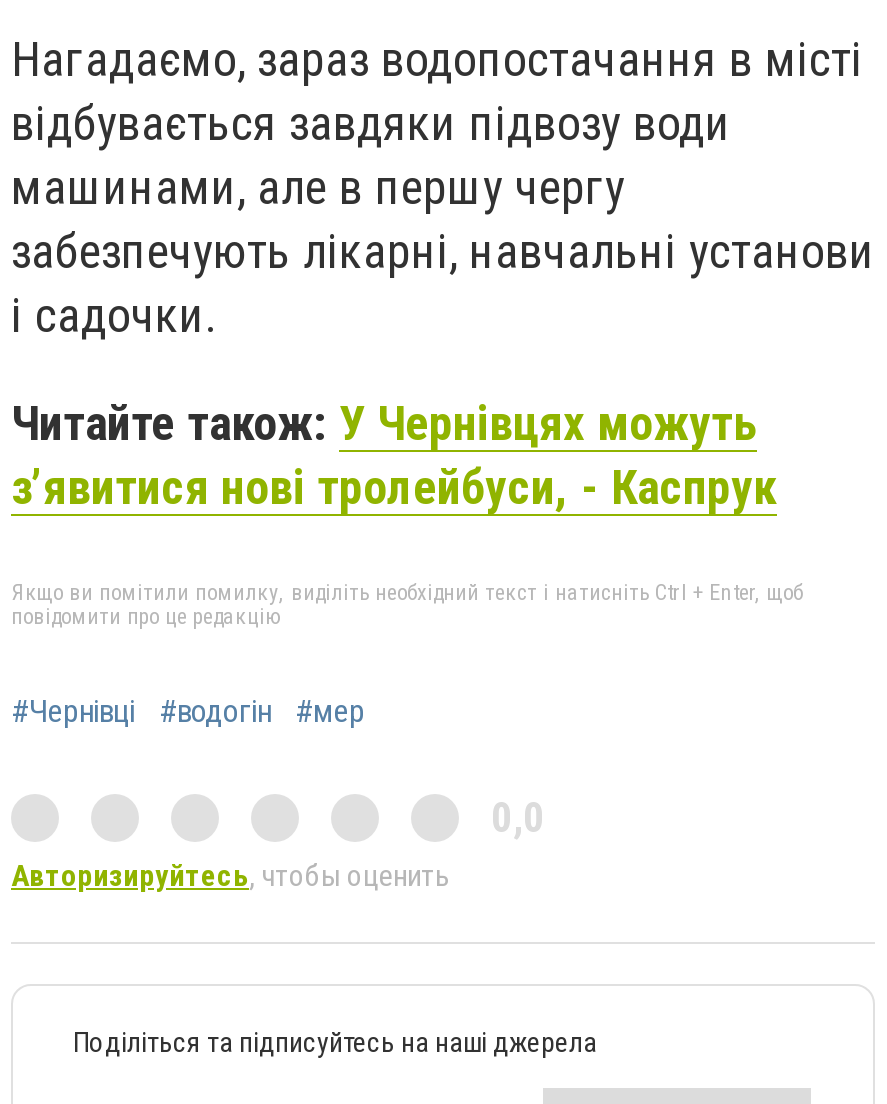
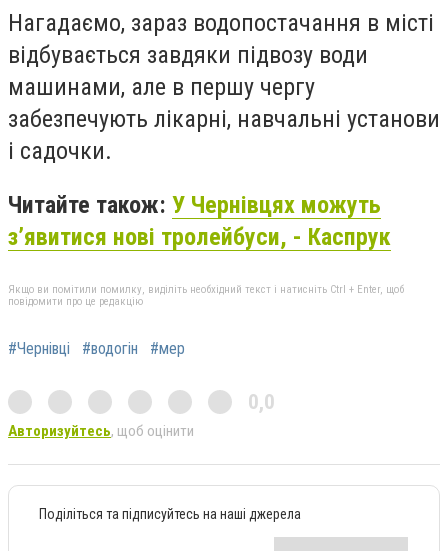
- Авторизируйтесь, чтобы оценить
+ Авторизуйтесь, щоб оцінити
